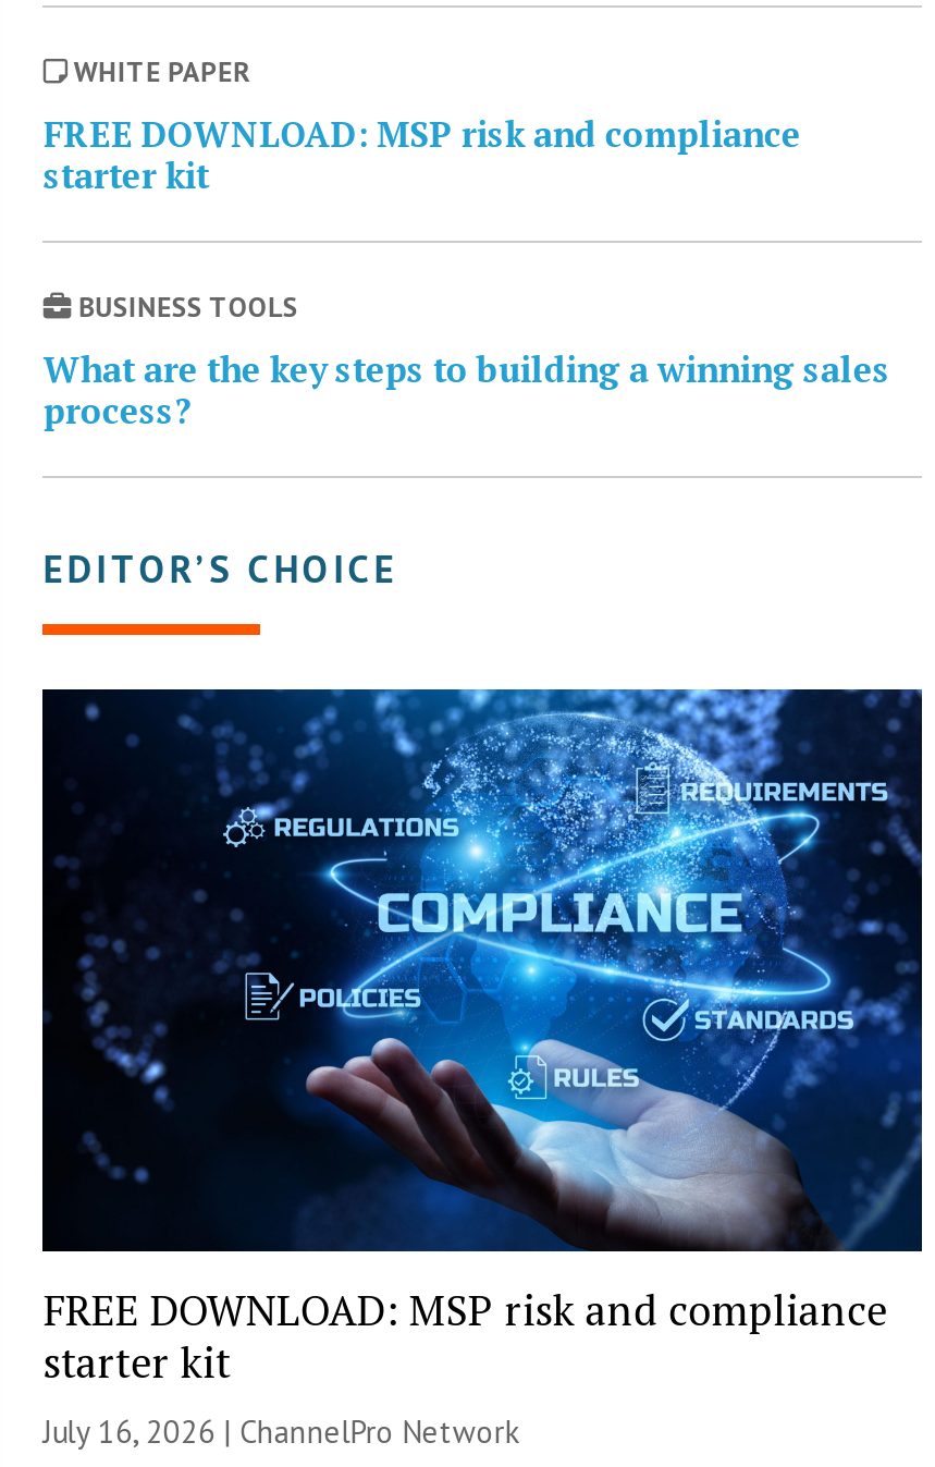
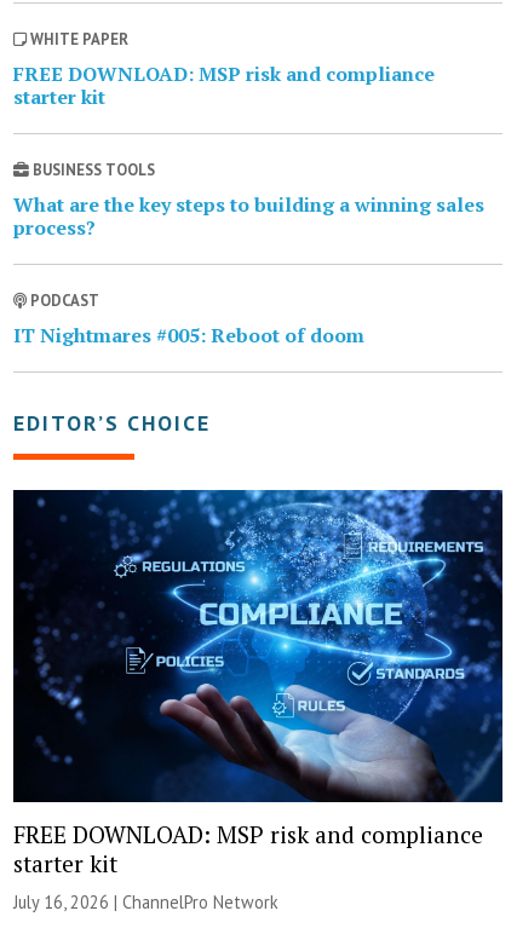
+ PODCAST
+ IT Nightmares #005: Reboot of doom
